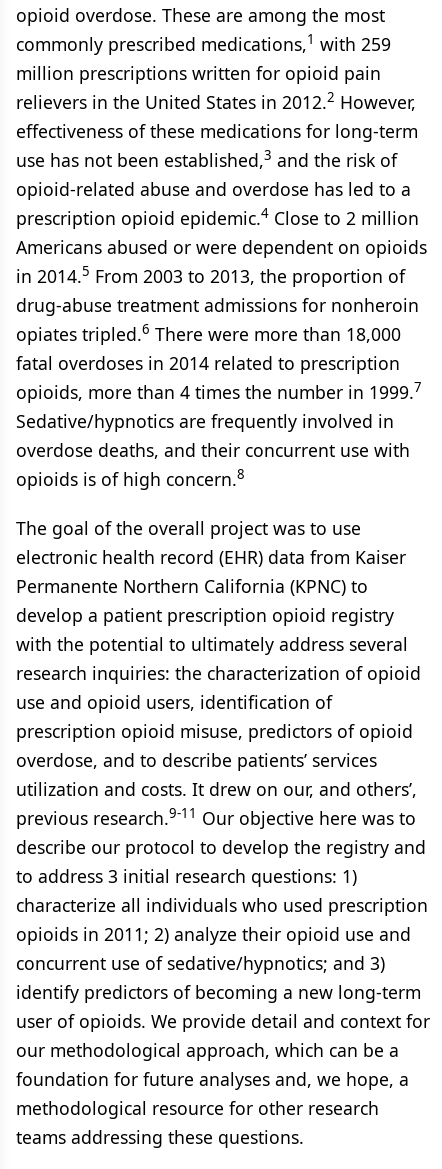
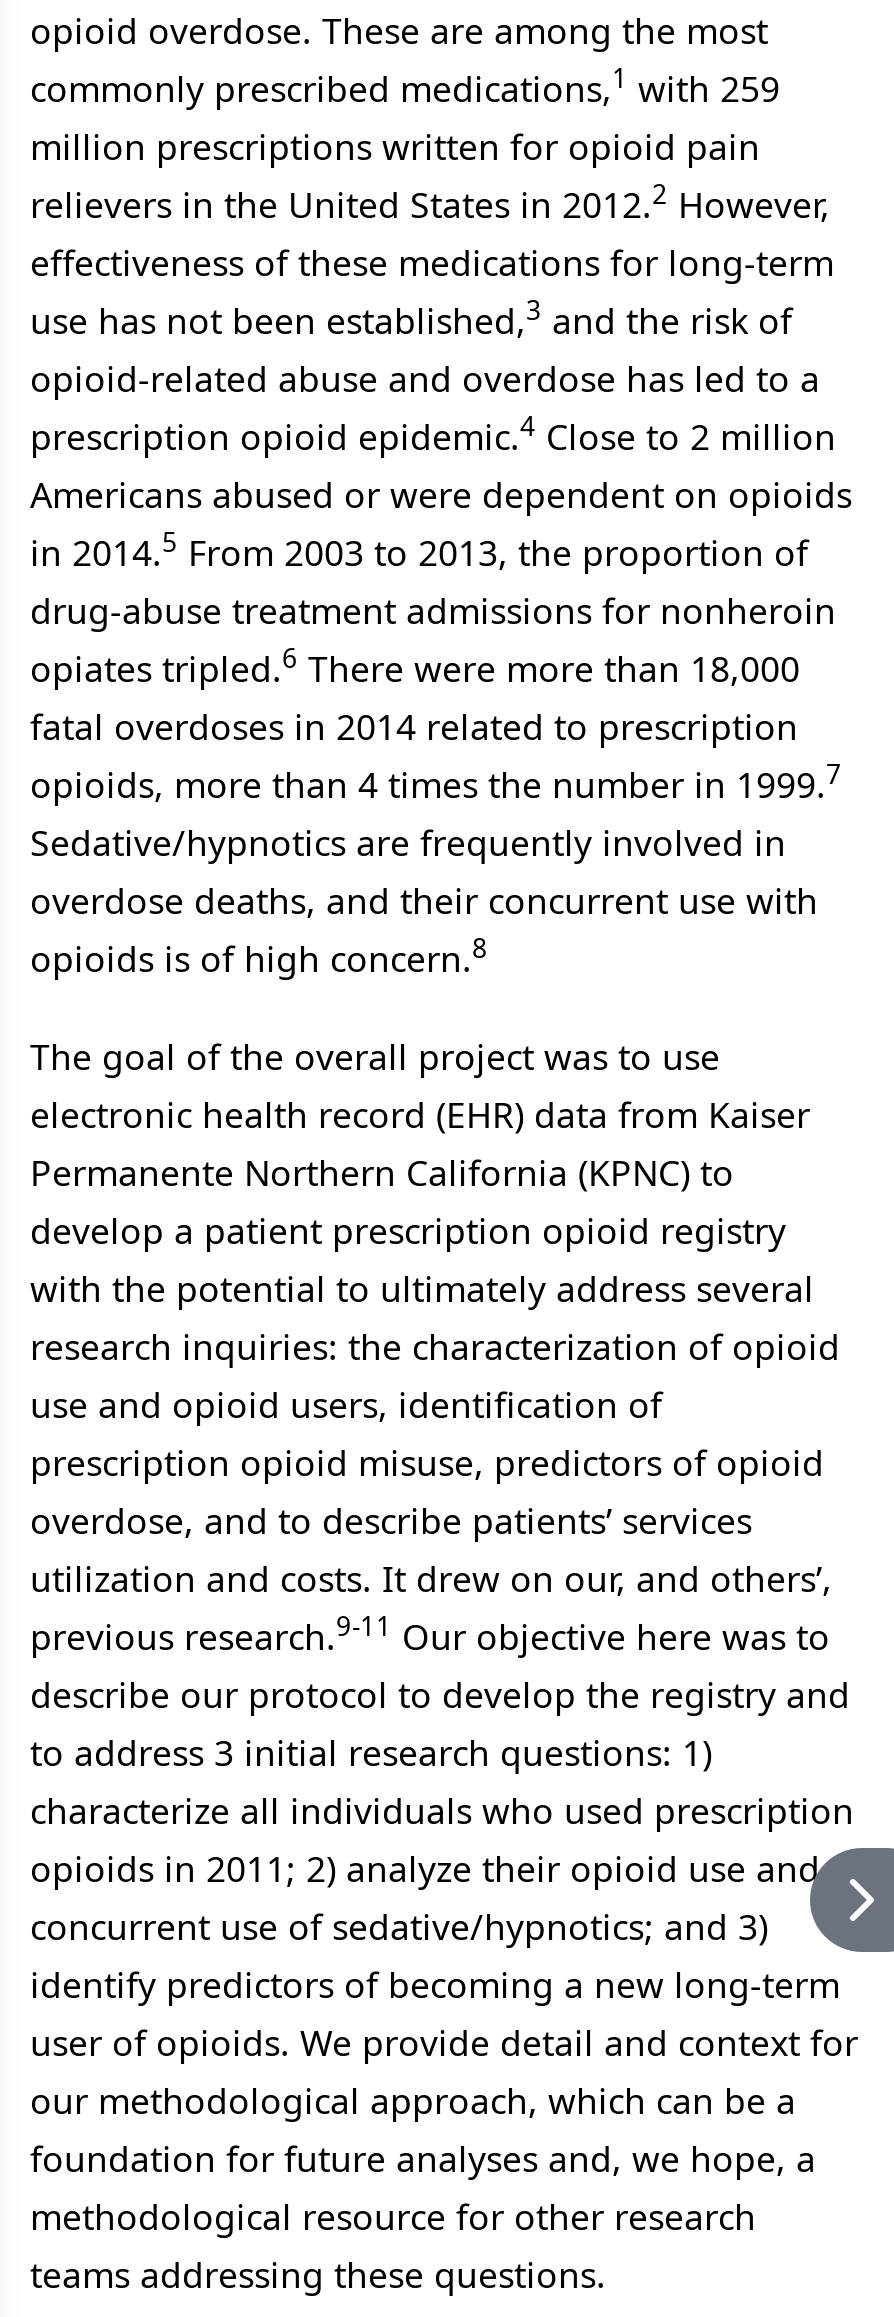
+ [image]
